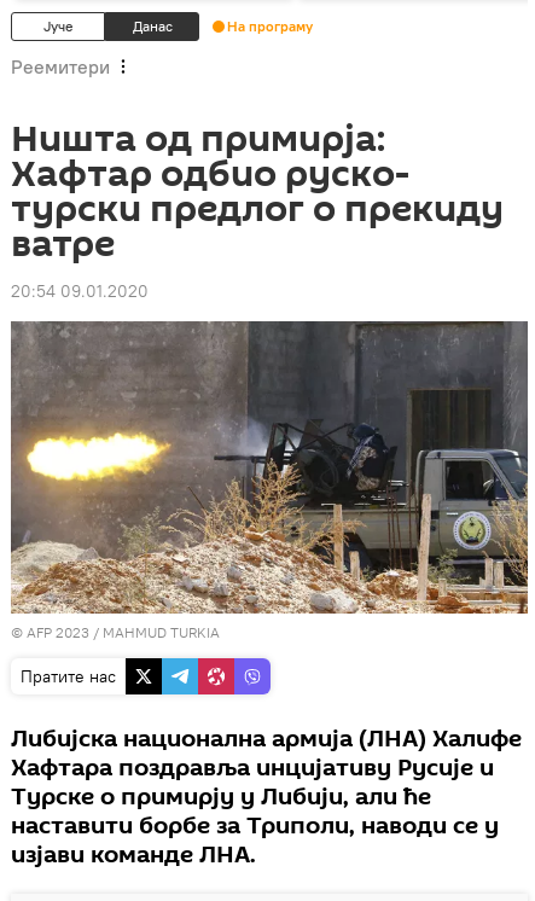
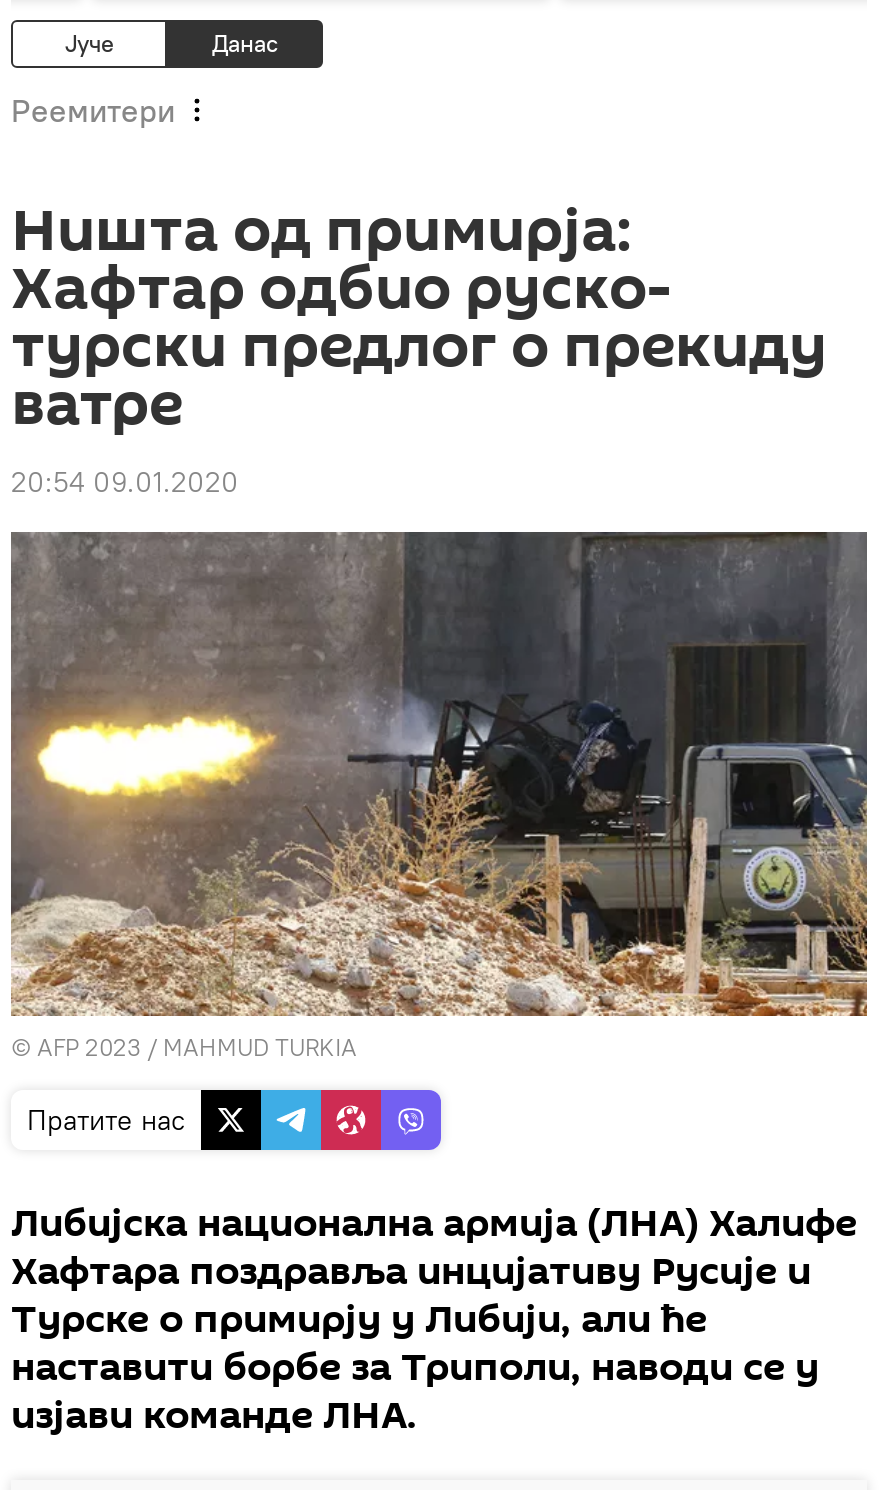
- На програму
